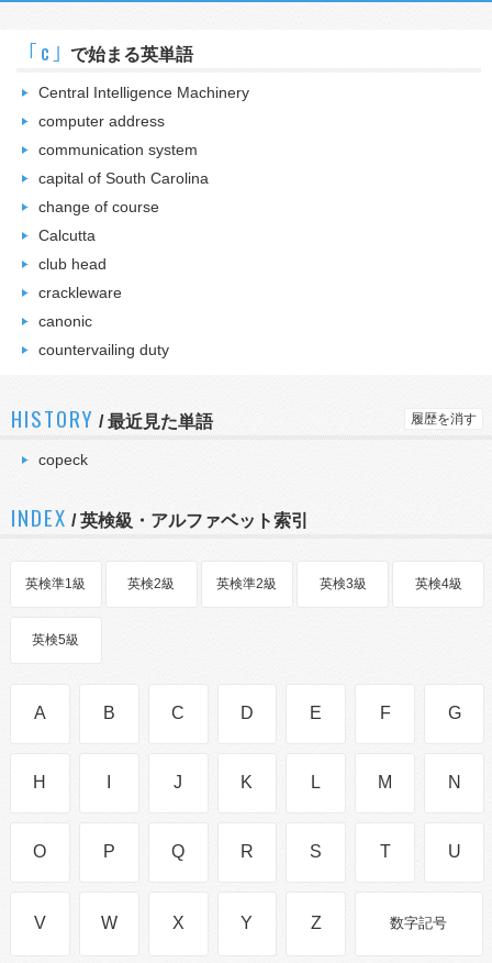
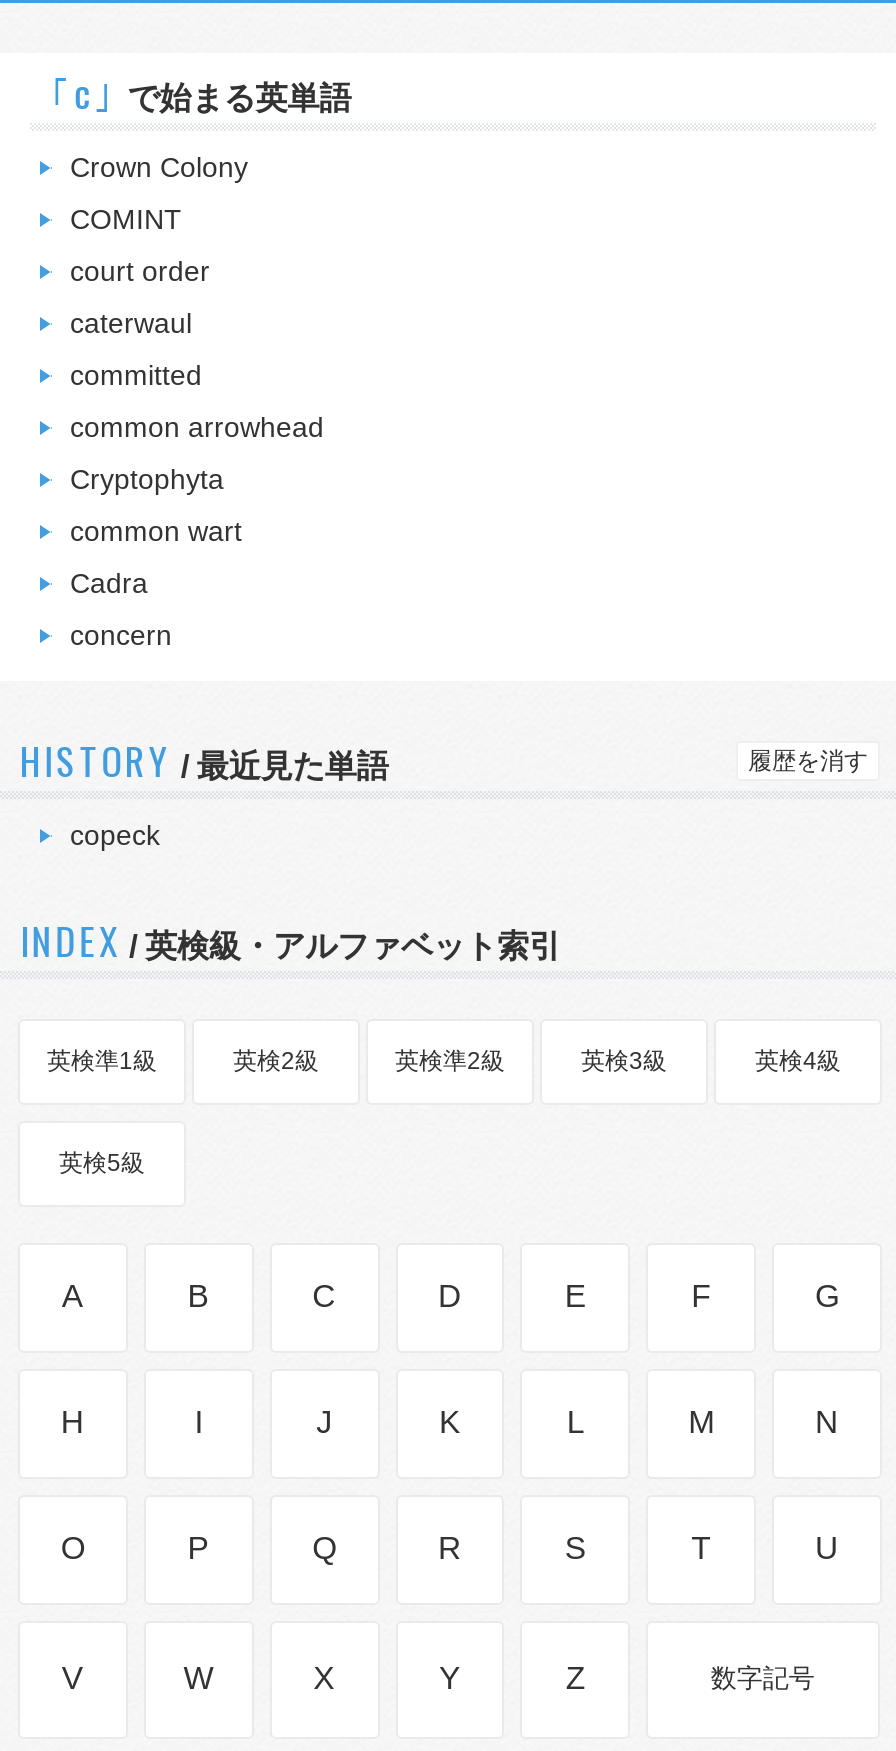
- Central Intelligence Machinery
+ Crown Colony

- computer address
+ COMINT

- communication system
+ court order

- capital of South Carolina
+ caterwaul

- change of course
+ committed

- Calcutta
+ common arrowhead

- club head
+ Cryptophyta

- crackleware
+ common wart

- canonic
+ Cadra

- countervailing duty
+ concern
